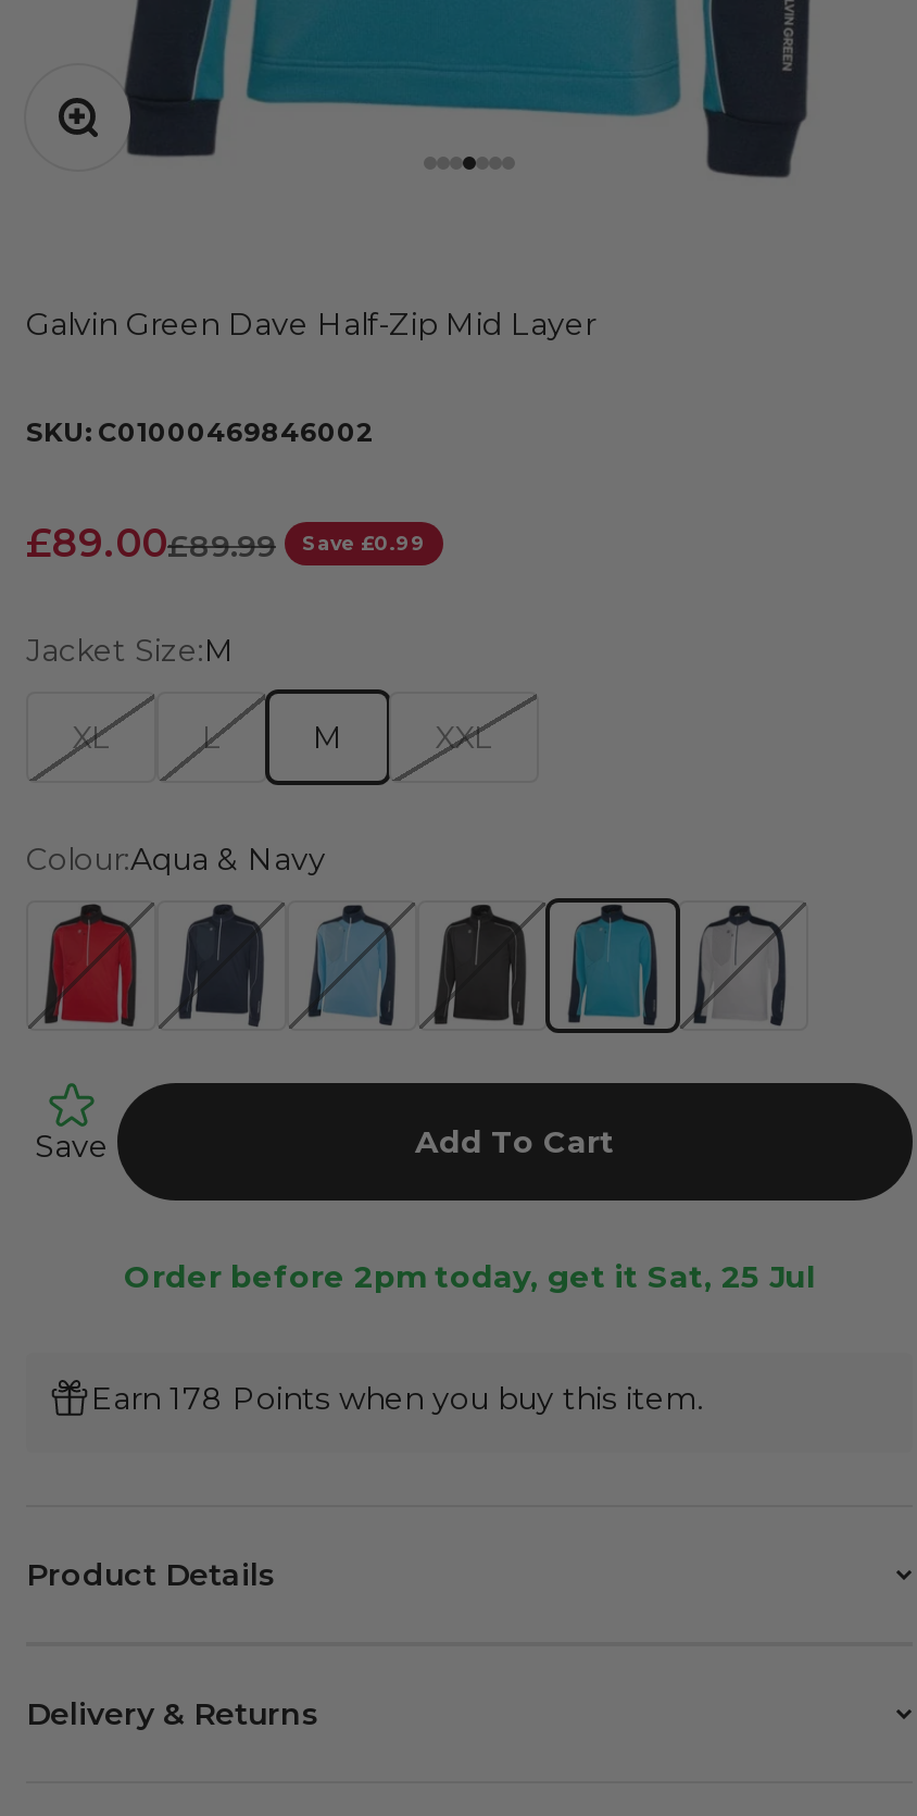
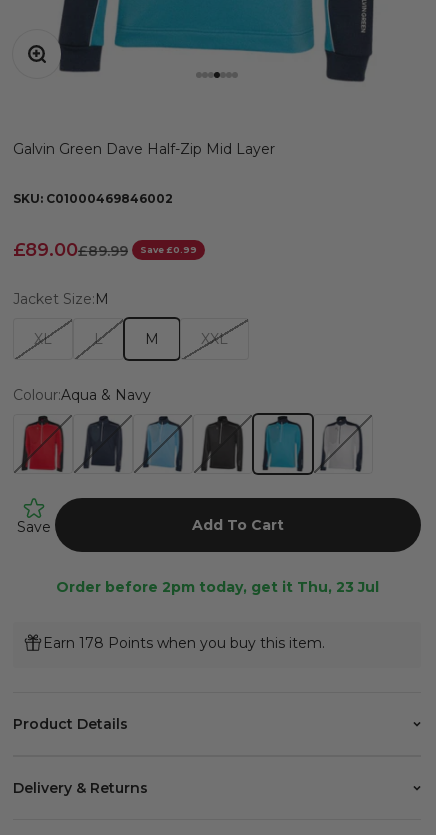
- Order before 2pm today, get it Sat, 25 Jul
+ Order before 2pm today, get it Thu, 23 Jul
